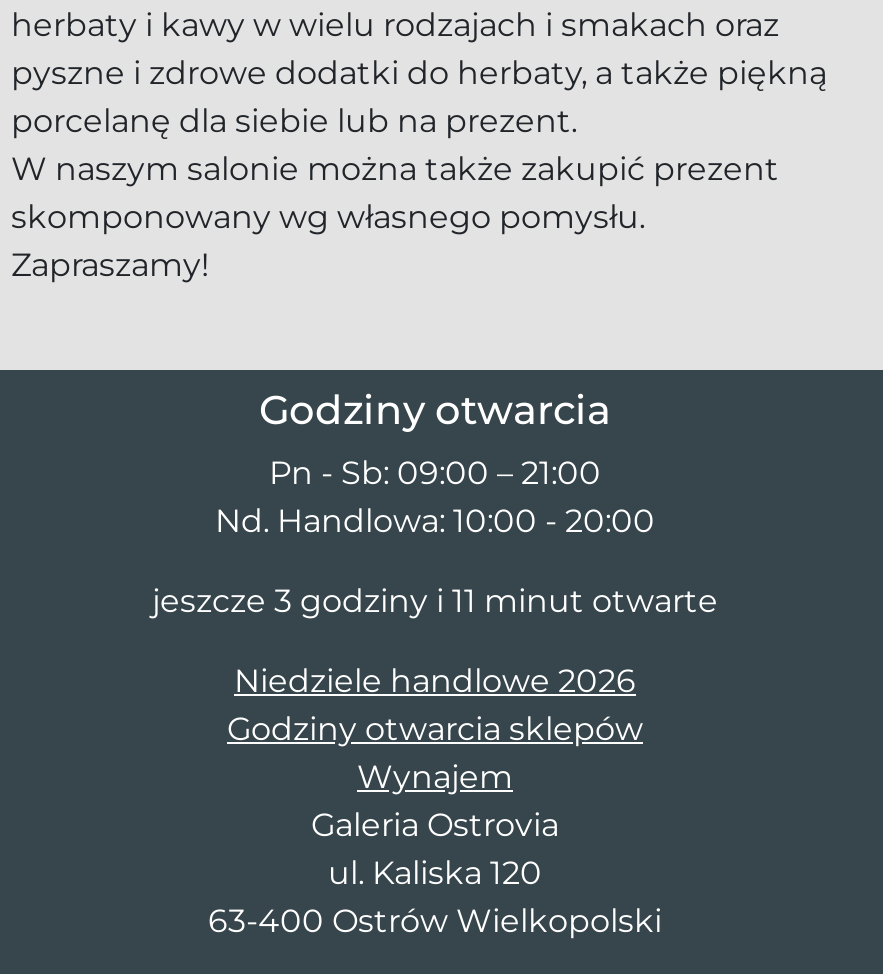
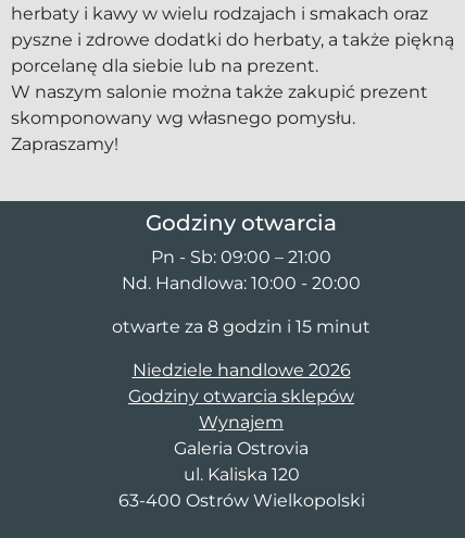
- jeszcze 3 godziny i 11 minut otwarte
+ otwarte za 8 godzin i 15 minut
